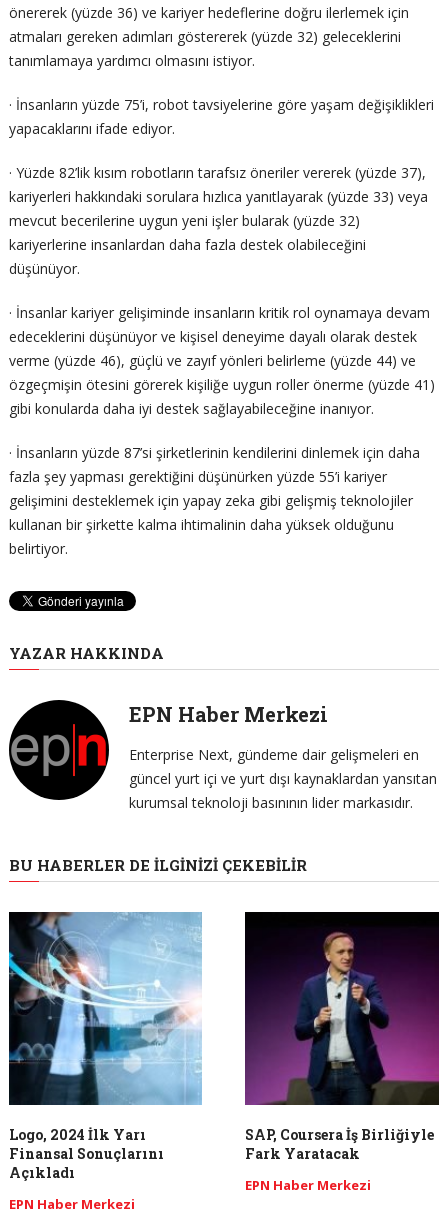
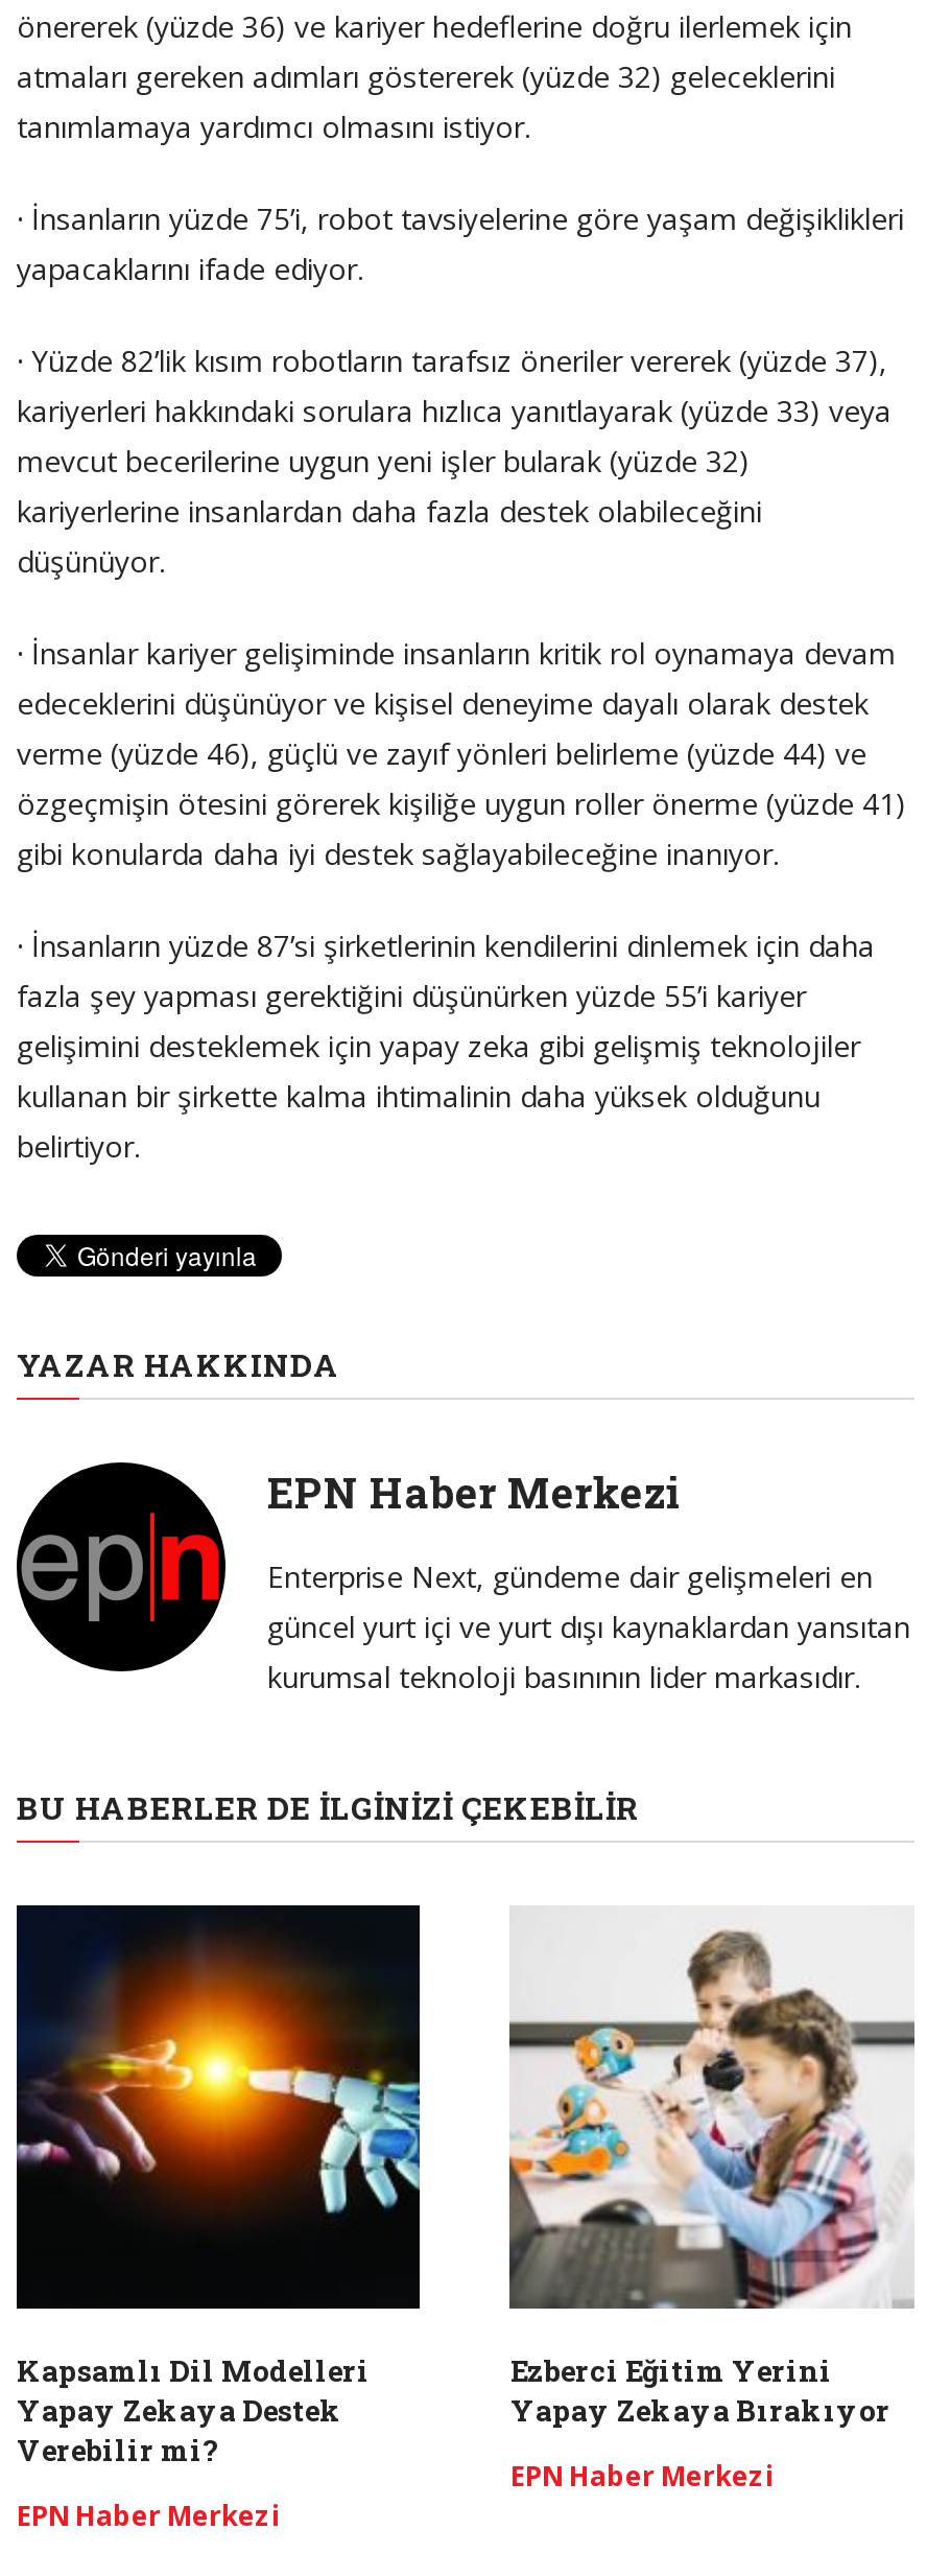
- [image]
- Logo, 2024 İlk Yarı
- Finansal Sonuçlarını
- Açıkladı
+ [image]
+ Kapsamlı Dil Modelleri
+ Yapay Zekaya Destek
+ Verebilir mi?

- [image]
- SAP, Coursera İş Birliğiyle
- Fark Yaratacak
+ [image]
+ Ezberci Eğitim Yerini
+ Yapay Zekaya Bırakıyor
